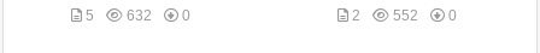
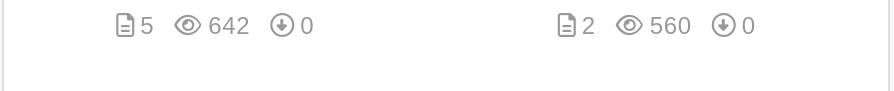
- 5 632 0
+ 5 642 0

- 2 552 0
+ 2 560 0
